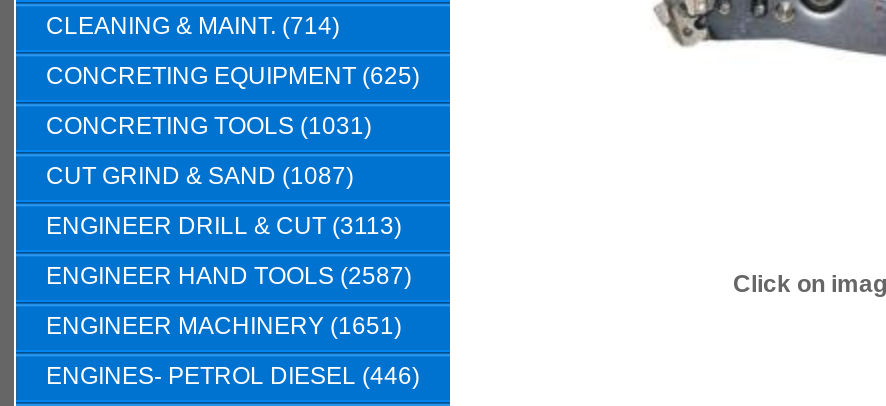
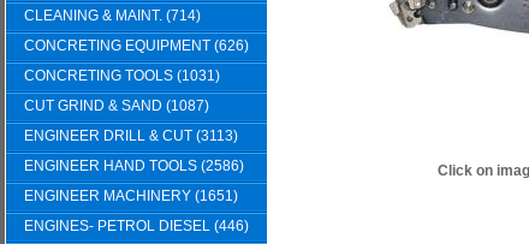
- CONCRETING EQUIPMENT (625)
+ CONCRETING EQUIPMENT (626)

- ENGINEER HAND TOOLS (2587)
+ ENGINEER HAND TOOLS (2586)
